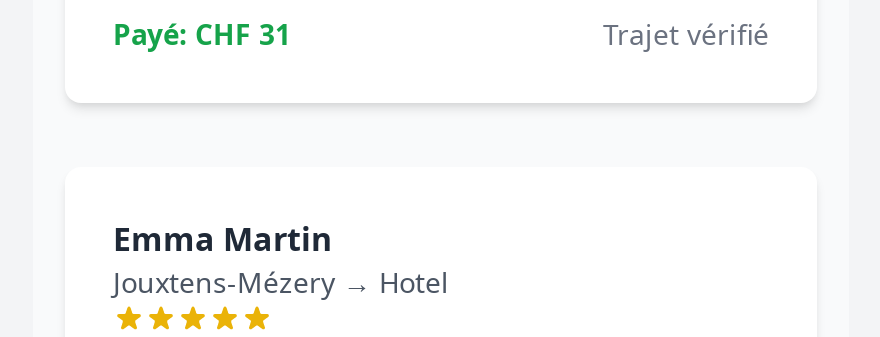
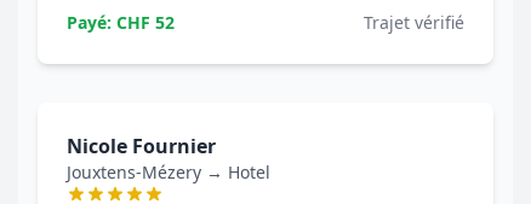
- Payé: CHF 31
+ Payé: CHF 52

- Emma Martin
+ Nicole Fournier
